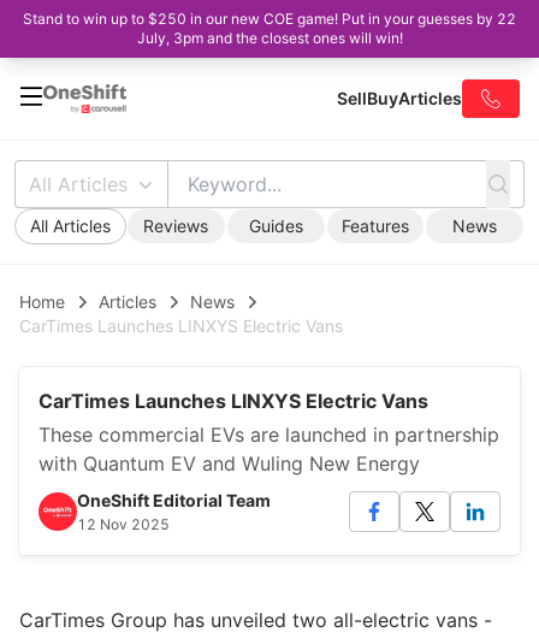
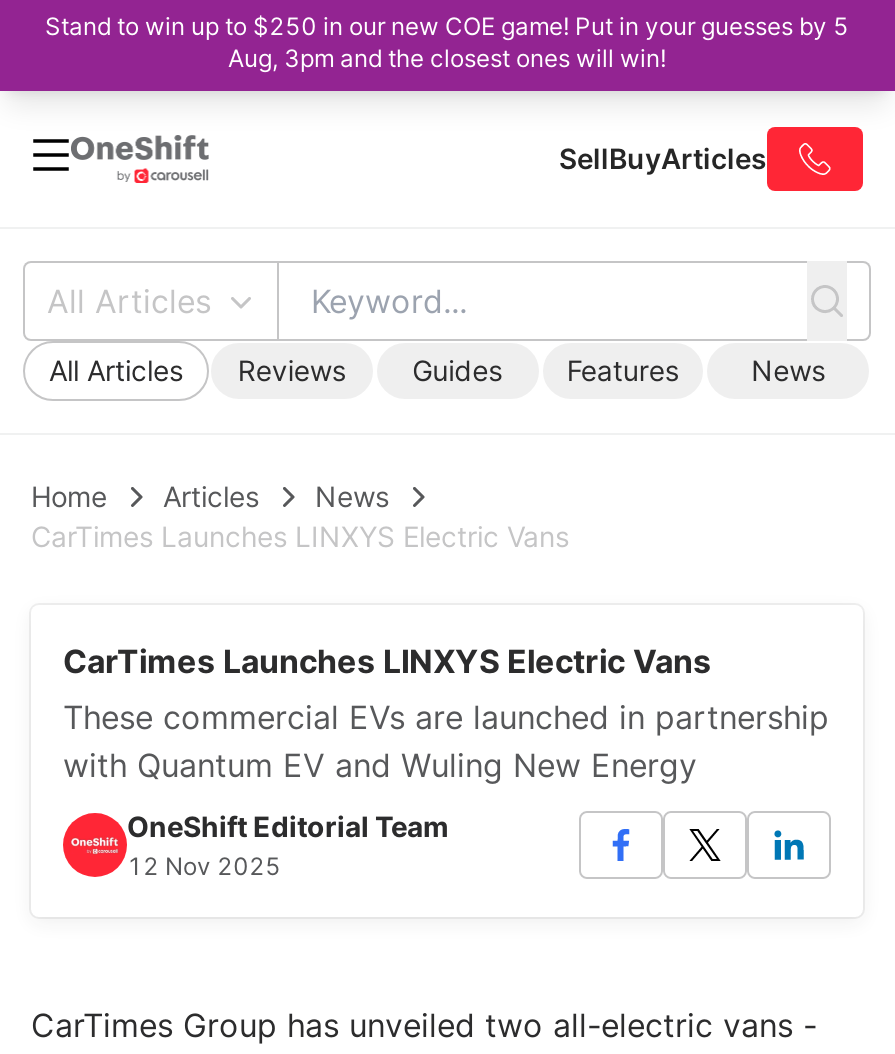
- Stand to win up to $250 in our new COE game! Put in your guesses by 22
+ Stand to win up to $250 in our new COE game! Put in your guesses by 5

- July, 3pm and the closest ones will win!
+ Aug, 3pm and the closest ones will win!
